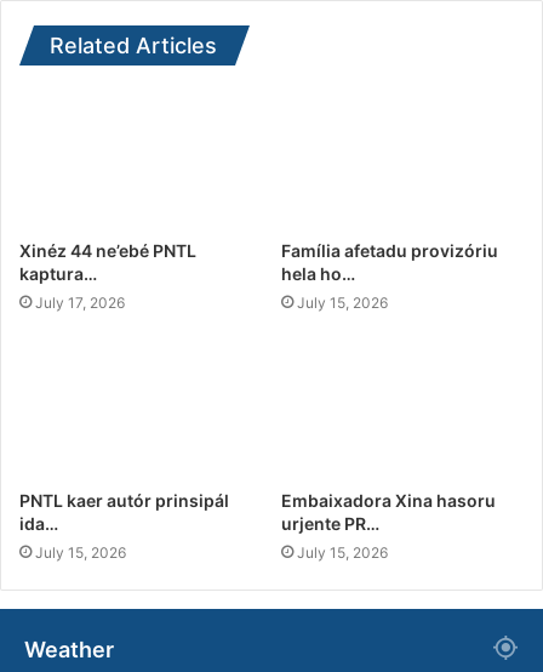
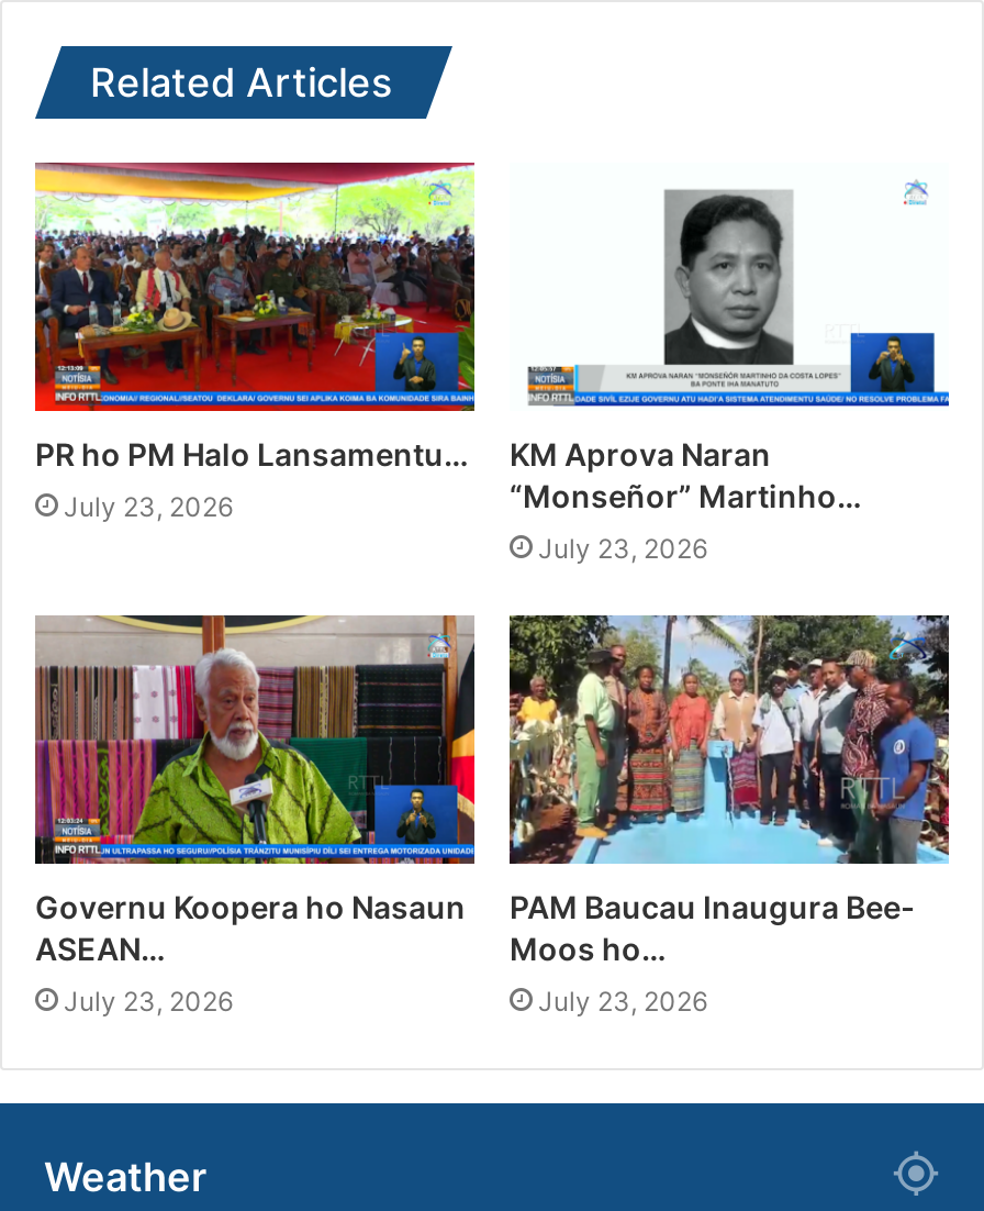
+ [image]

+ [image]

+ [image]

+ [image]

- Xinéz 44 ne’ebé PNTL
- kaptura…
+ PR ho PM Halo Lansamentu…

- Família afetadu provizóriu
- hela ho…
+ KM Aprova Naran
+ “Monseñor” Martinho…

- July 17, 2026
+ July 23, 2026

- July 15, 2026
+ July 23, 2026

- PNTL kaer autór prinsipál
- ida…
+ Governu Koopera ho Nasaun
+ ASEAN…

- Embaixadora Xina hasoru
- urjente PR…
+ PAM Baucau Inaugura Bee-
+ Moos ho…

- July 15, 2026
+ July 23, 2026

- July 15, 2026
+ July 23, 2026
